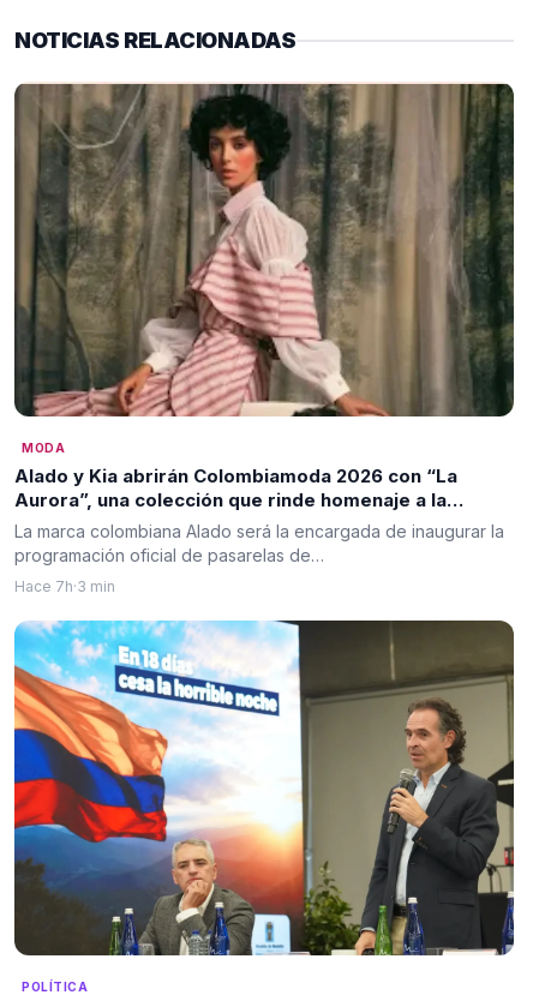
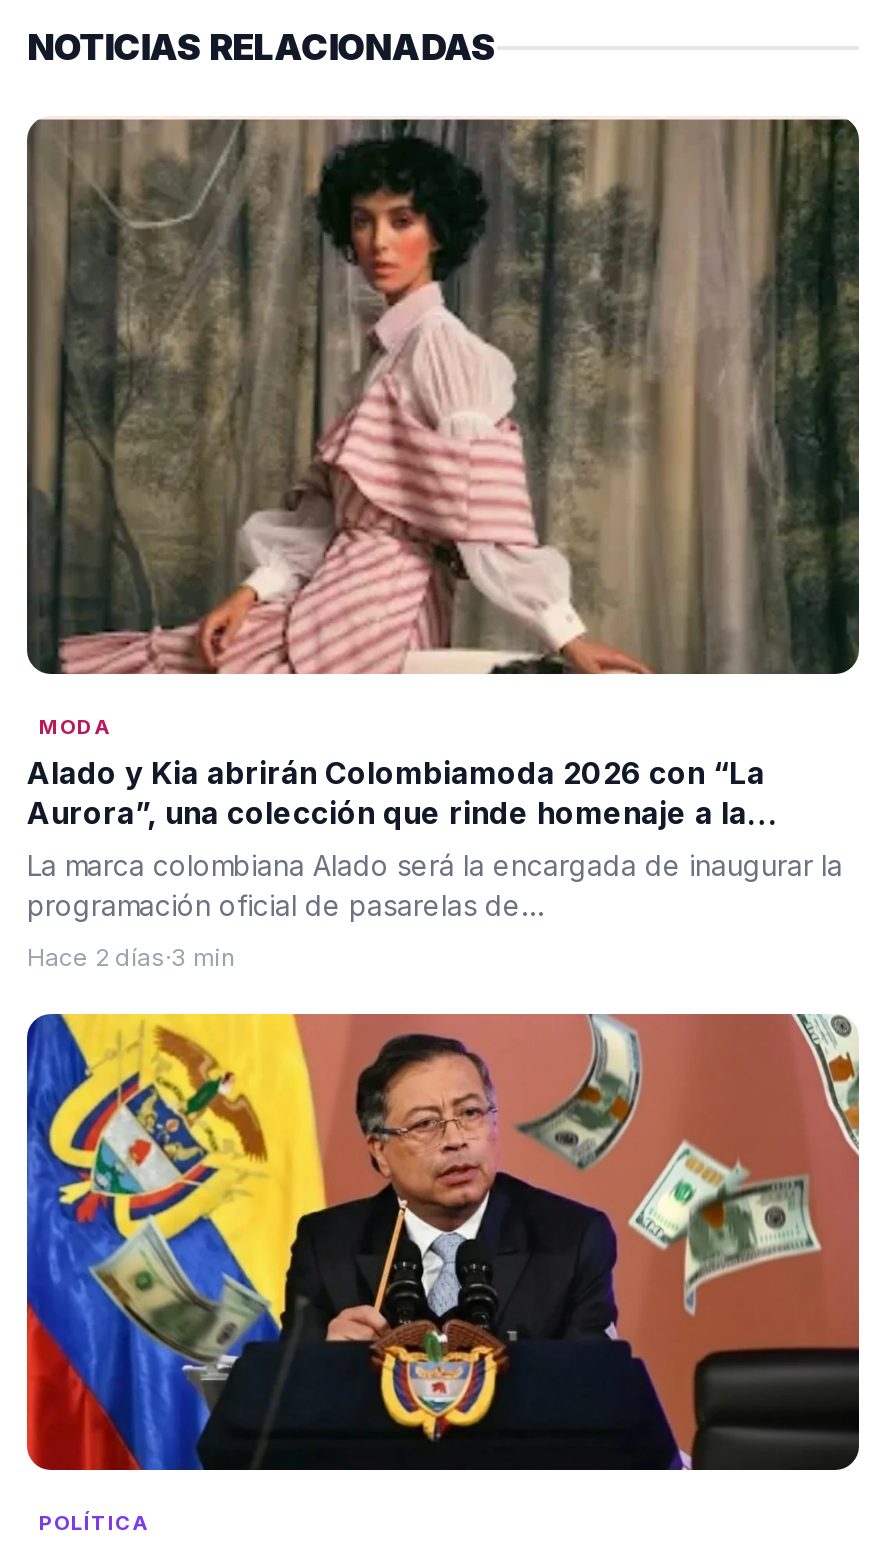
- Hace 7h·3 min
+ Hace 2 días·3 min

- [image]
+ [image]
